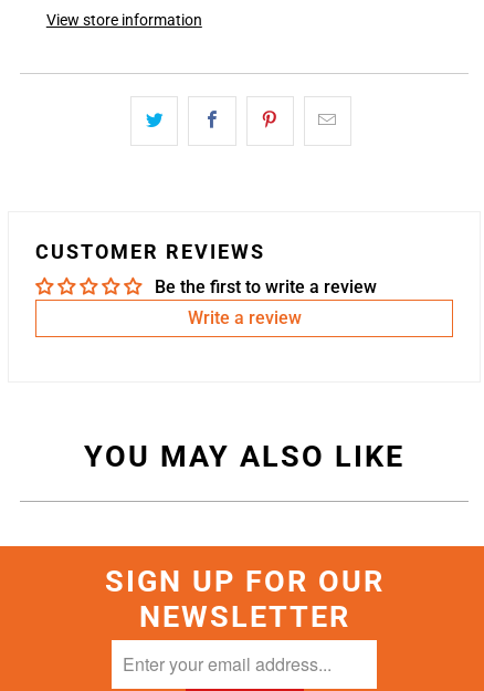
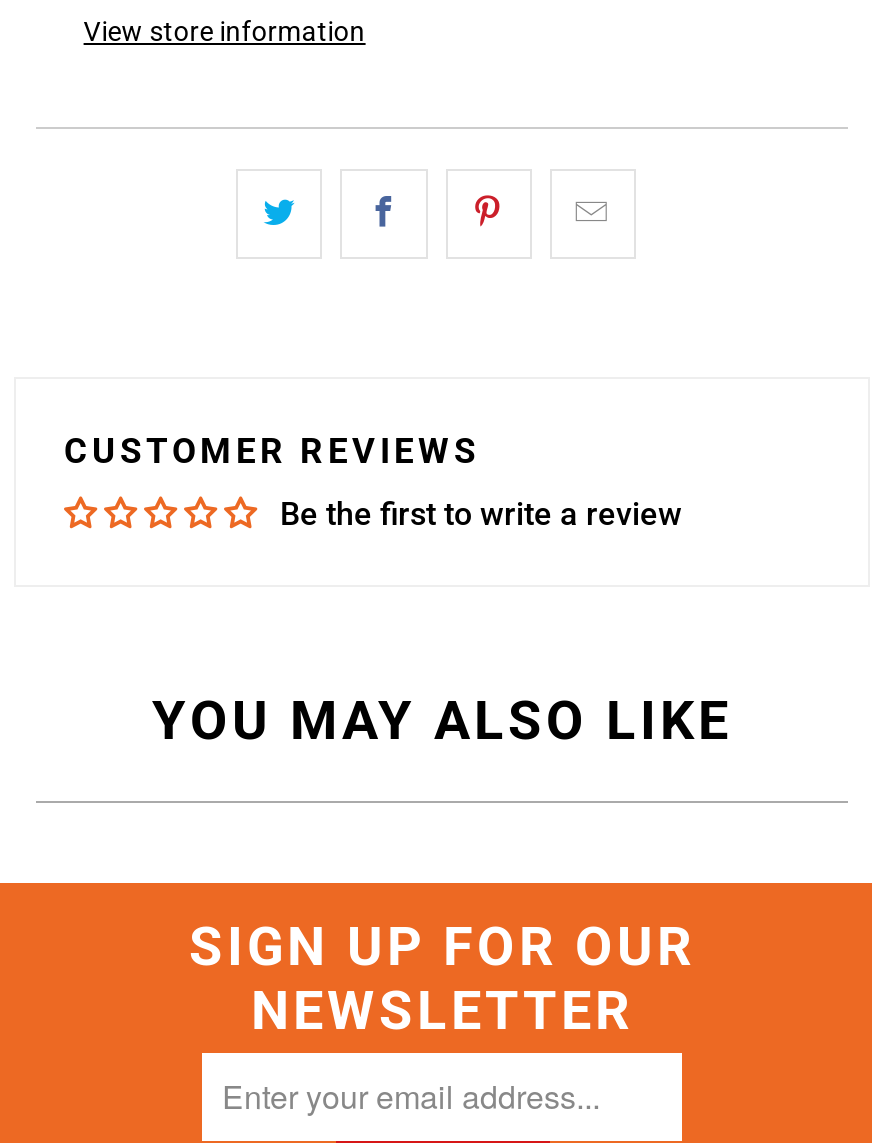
- Write a review
